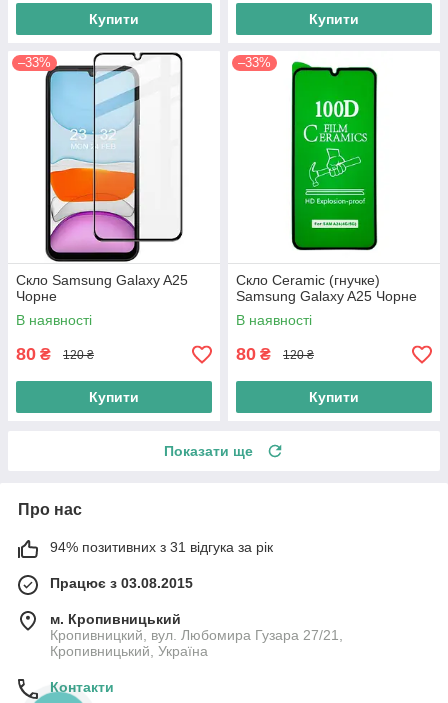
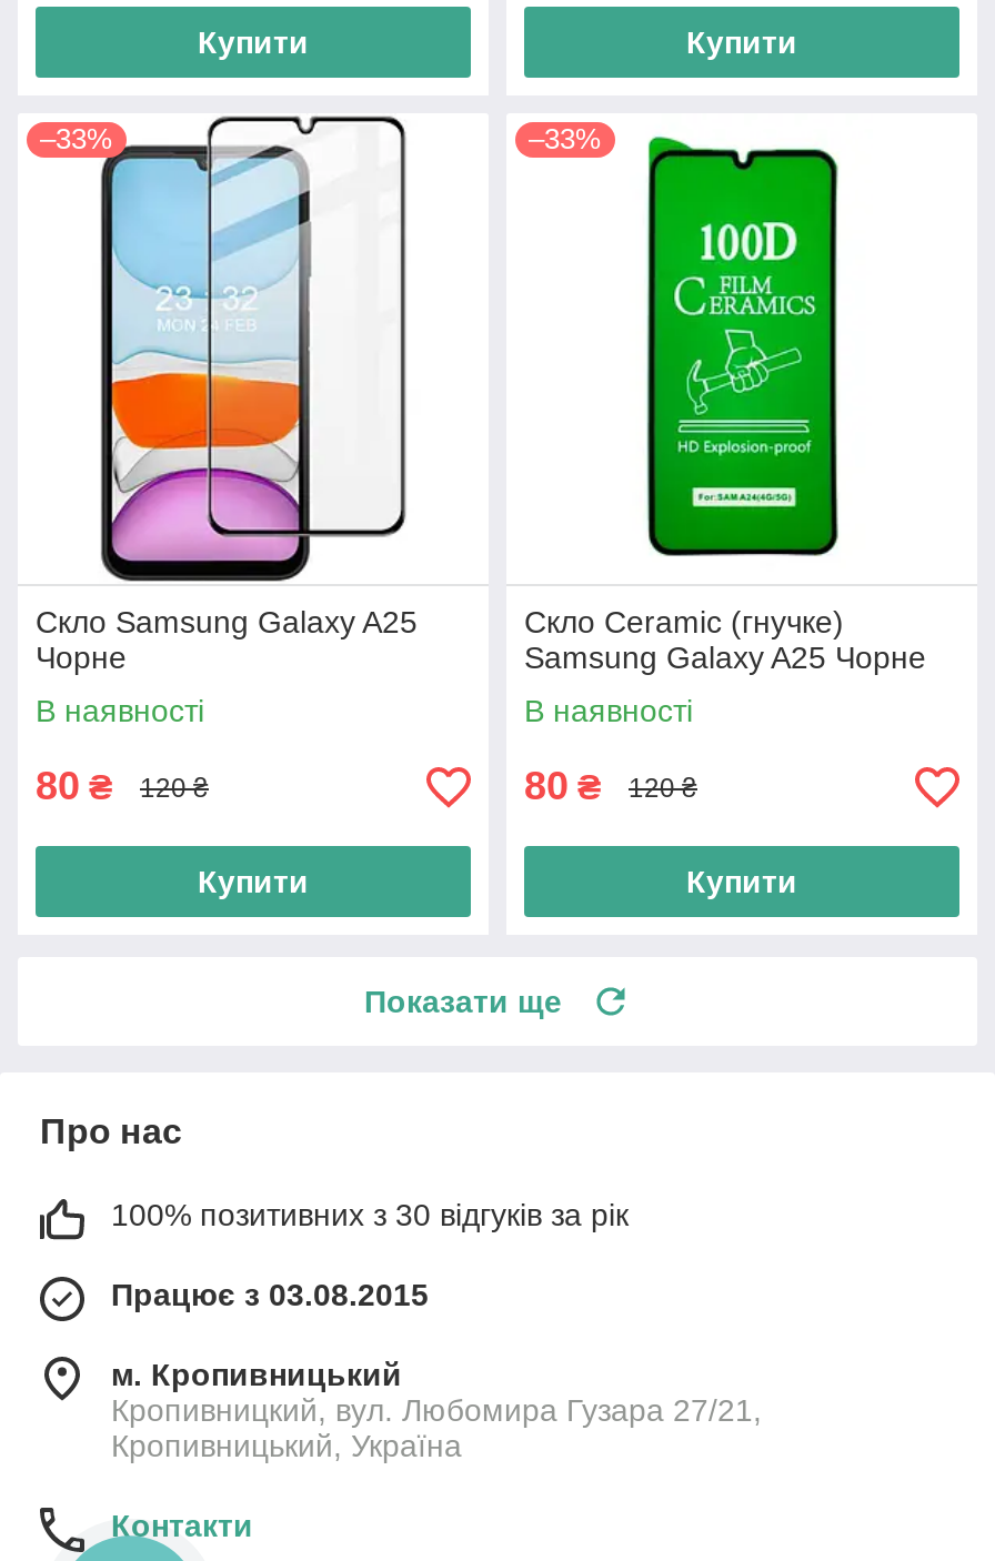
- 94% позитивних з 31 відгука за рік
+ 100% позитивних з 30 відгуків за рік
